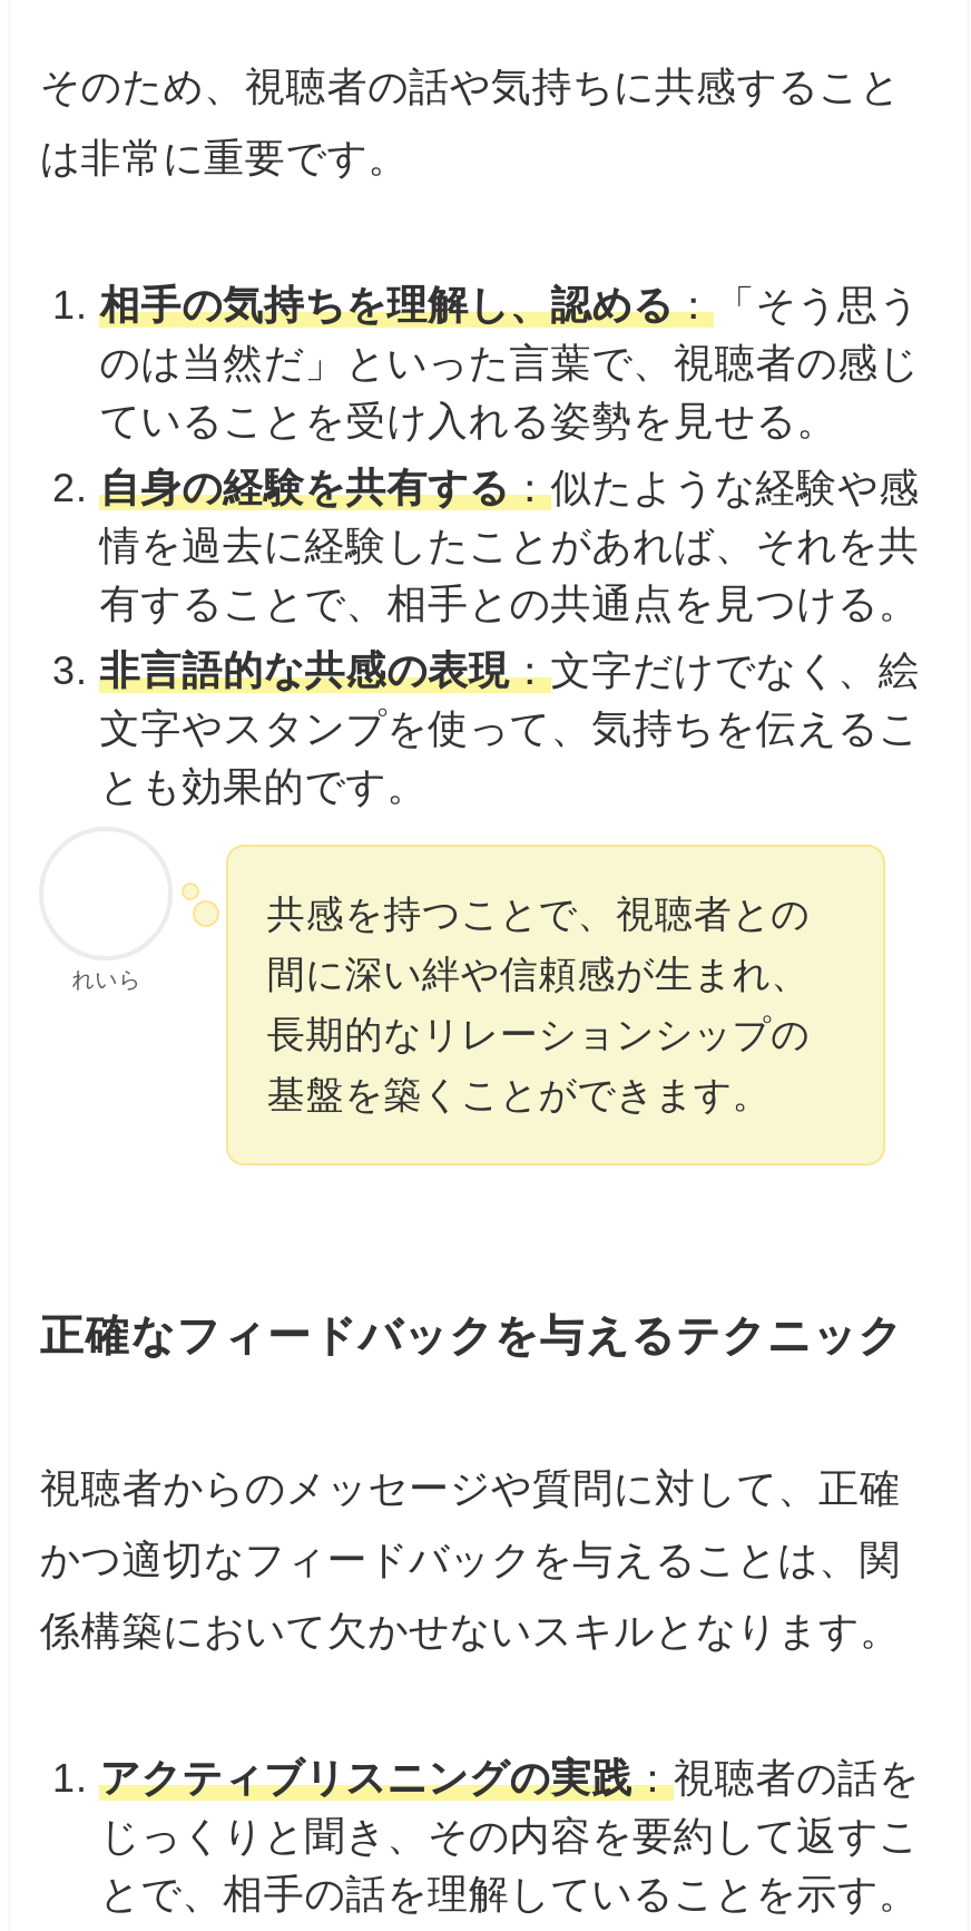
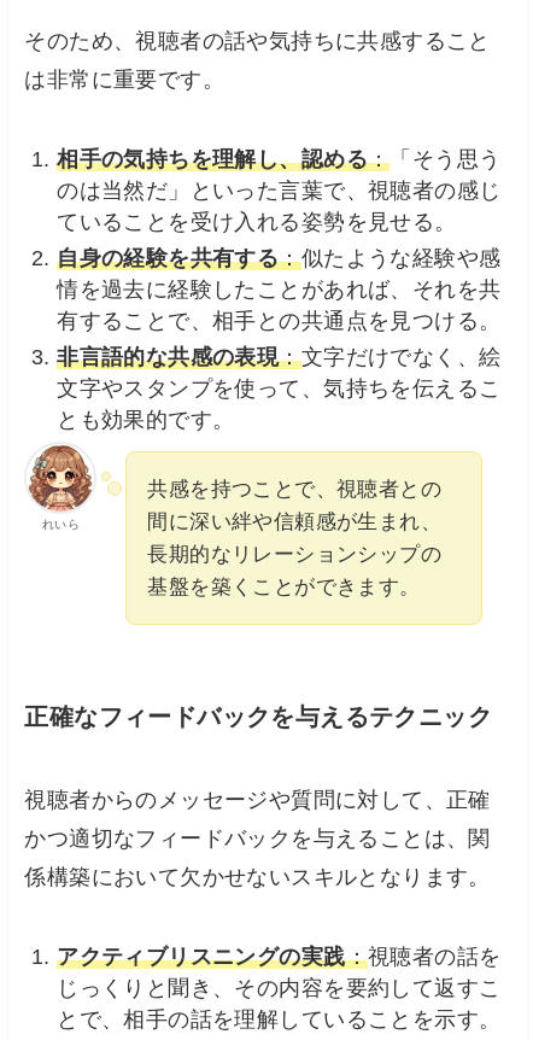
+ [image]
